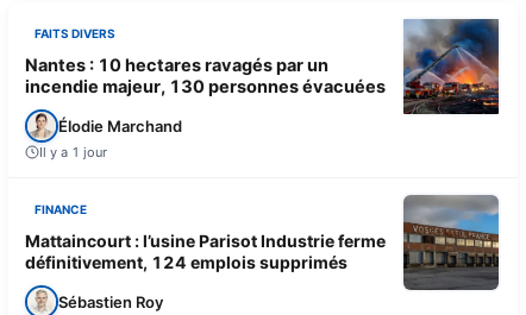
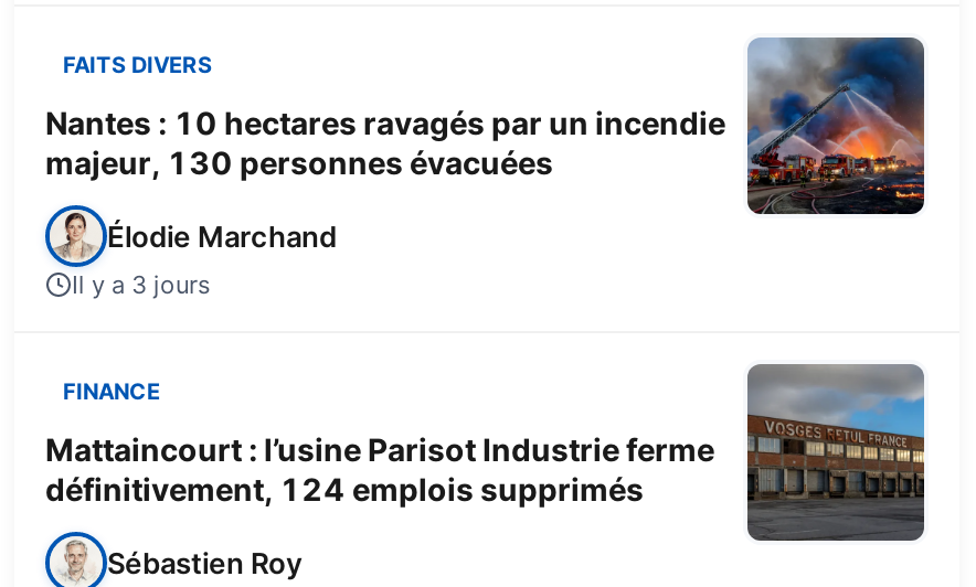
- Il y a 1 jour
+ Il y a 3 jours
